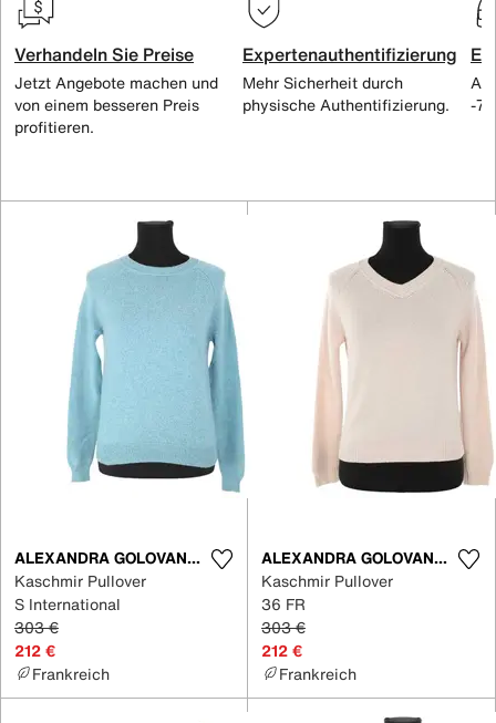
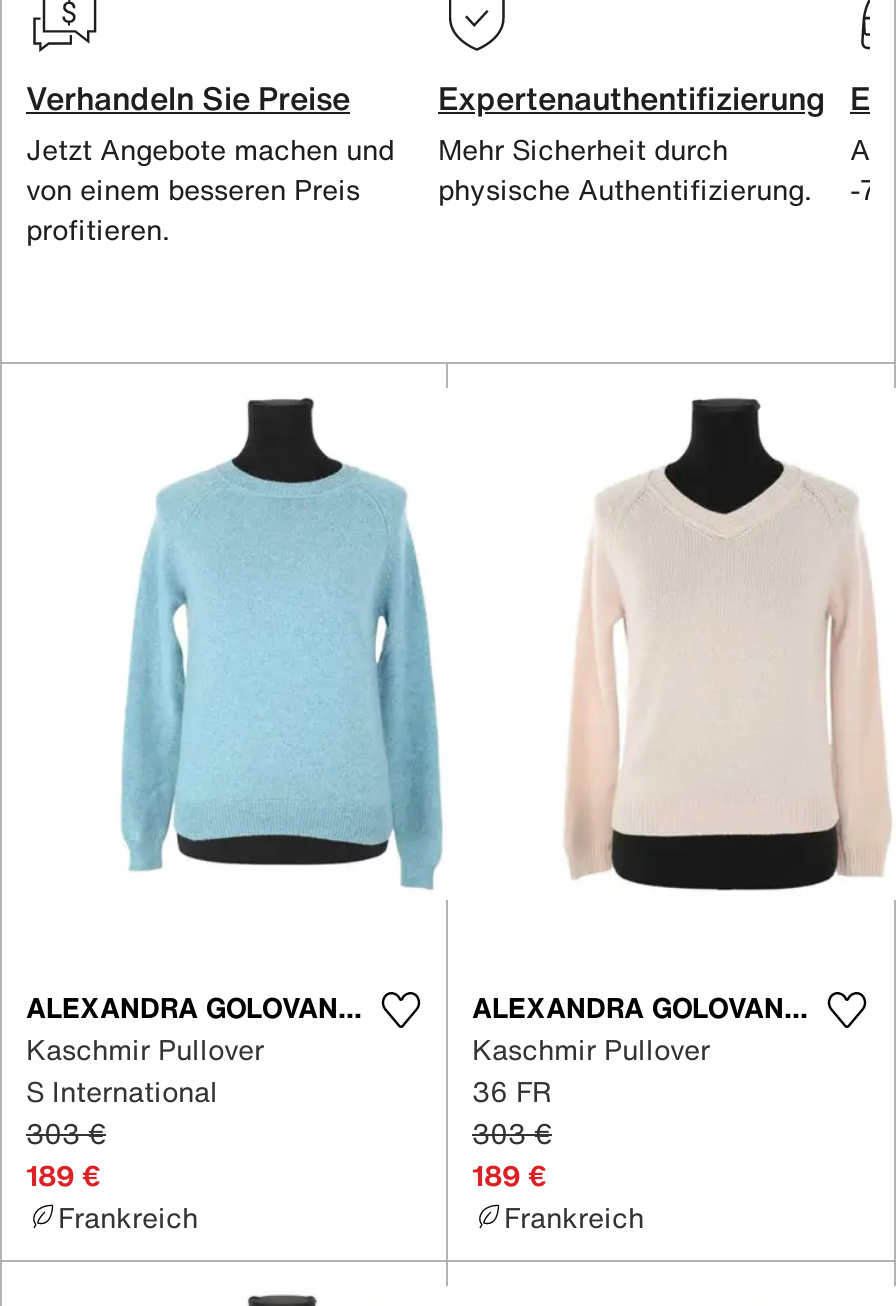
- 212 €
+ 189 €

- 212 €
+ 189 €
